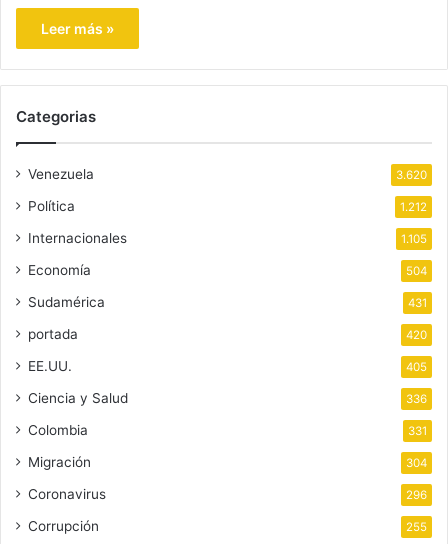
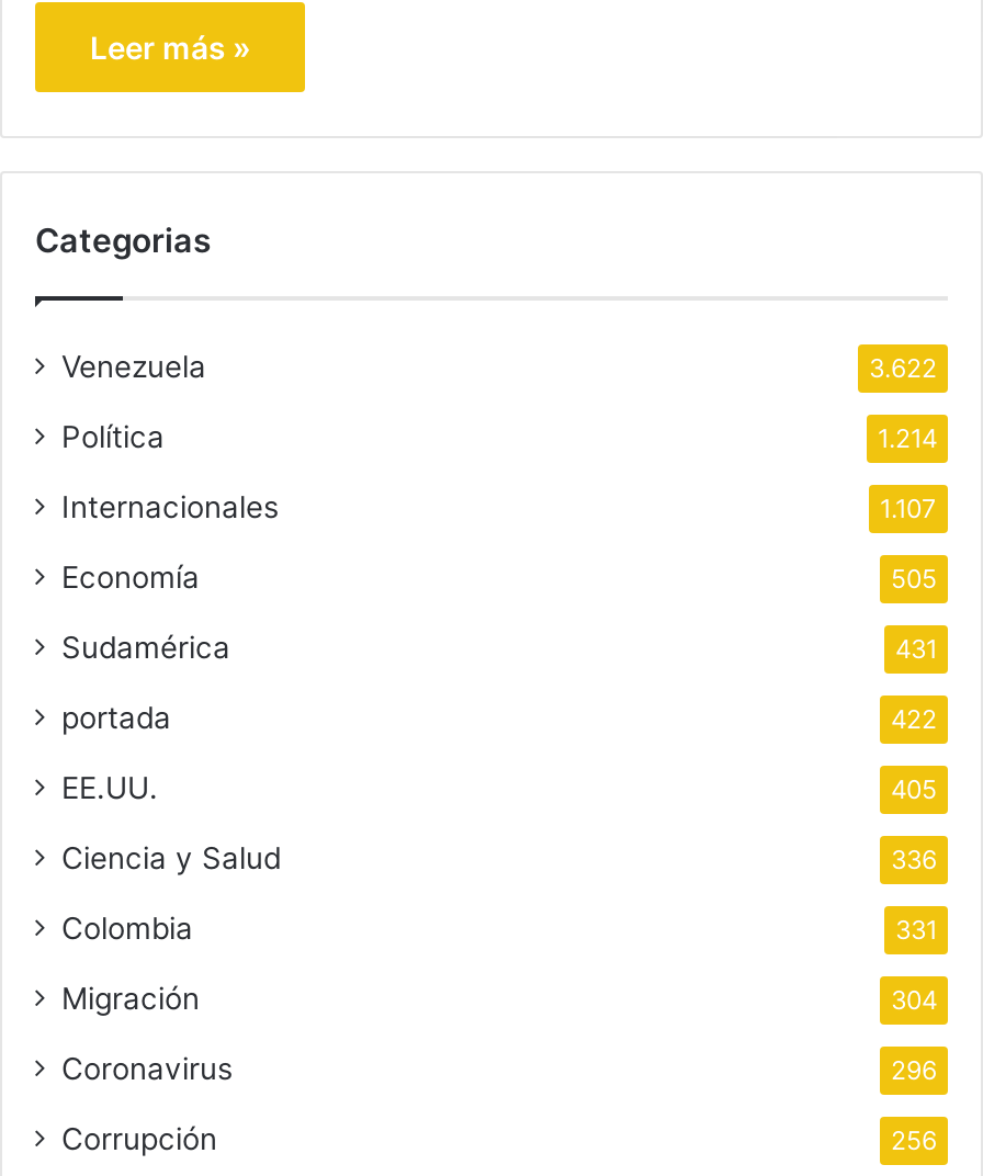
- 3.620
+ 3.622

- 1.212
+ 1.214

- 1.105
+ 1.107

- 504
+ 505

- 420
+ 422

- 255
+ 256
